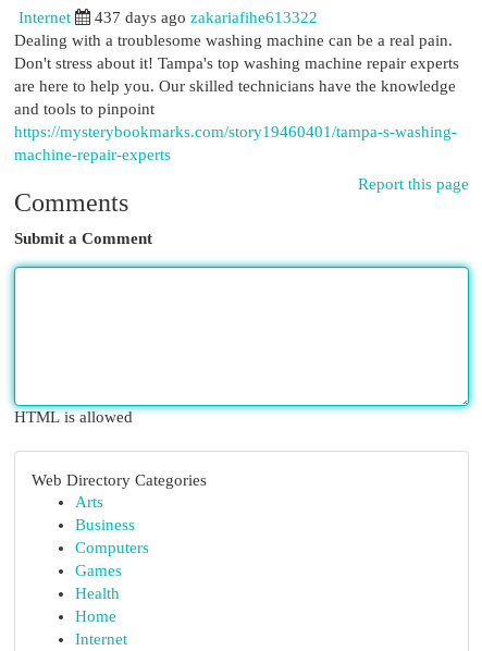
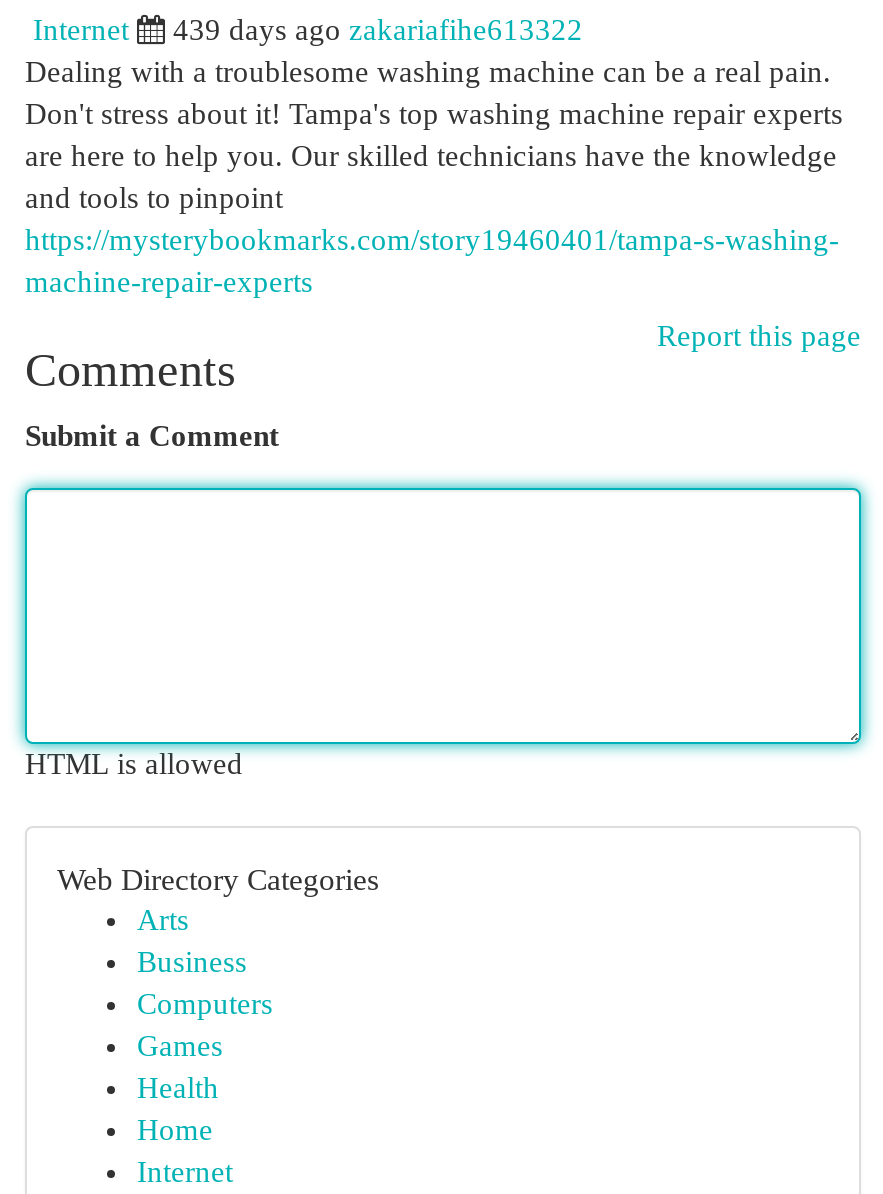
- 437 days ago zakariafihe613322
+ 439 days ago zakariafihe613322
